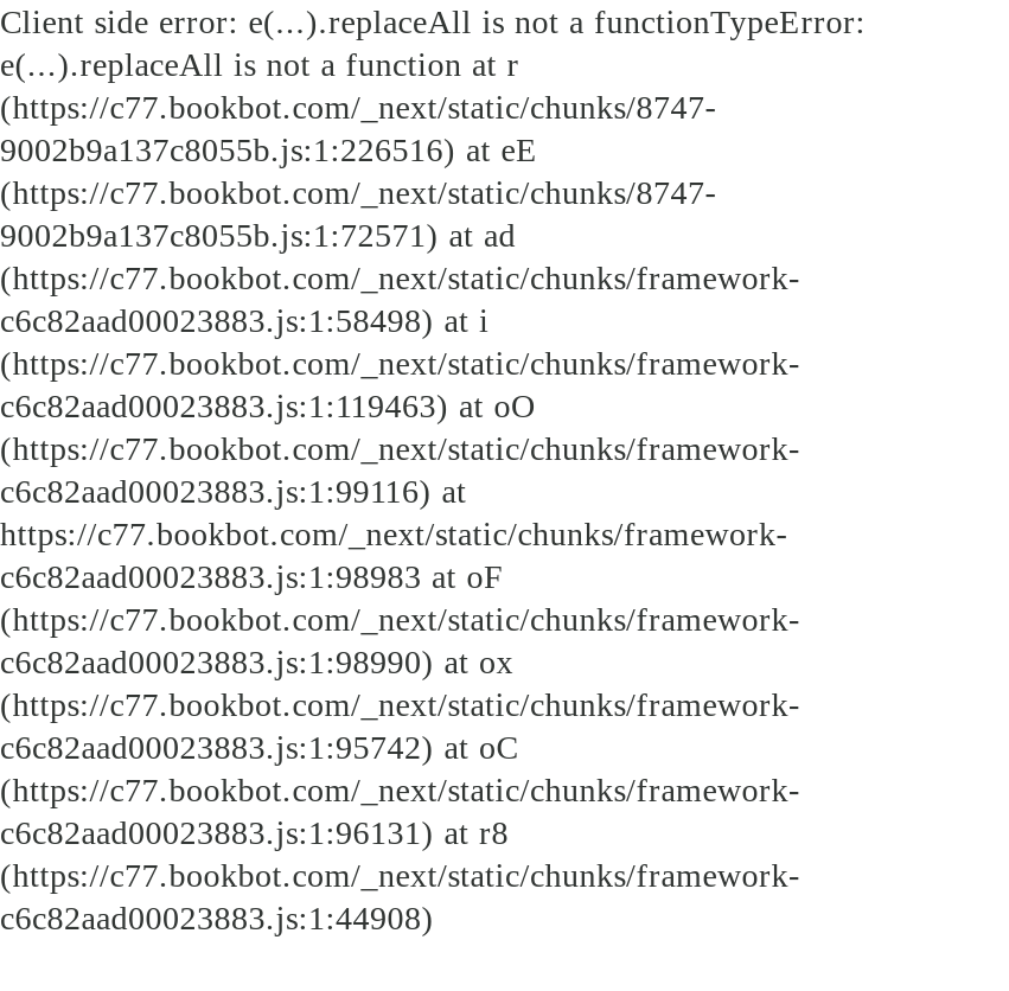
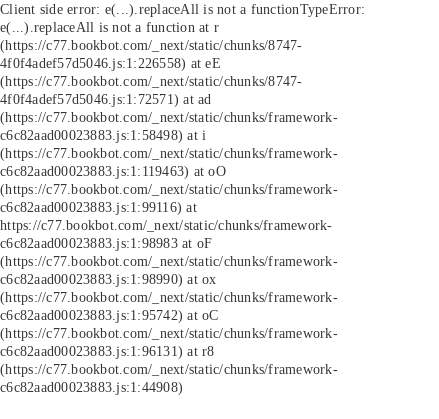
- 9002b9a137c8055b.js:1:226516) at eE
+ 4f0f4adef57d5046.js:1:226558) at eE

- 9002b9a137c8055b.js:1:72571) at ad
+ 4f0f4adef57d5046.js:1:72571) at ad
